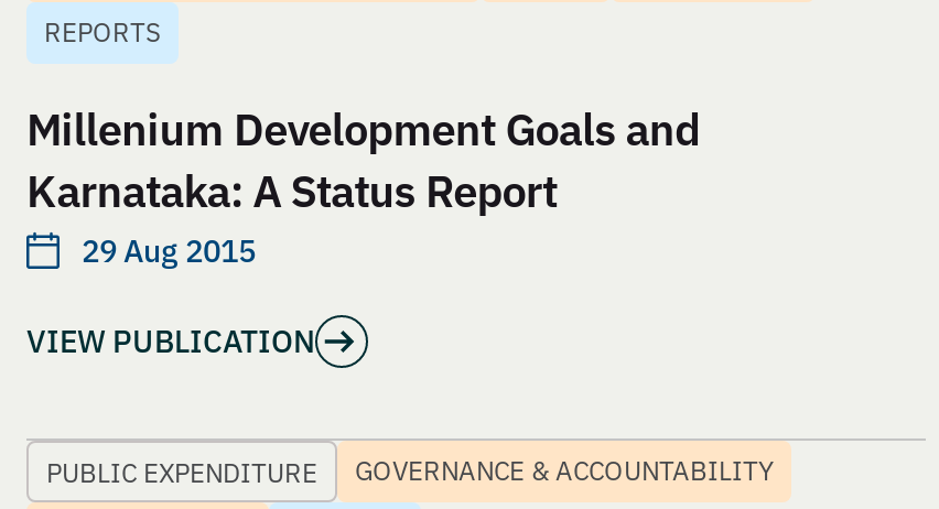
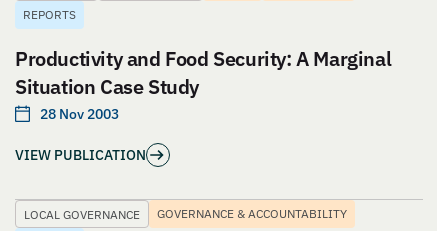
- Millenium Development Goals and
- Karnataka: A Status Report
- 29 Aug 2015
+ Productivity and Food Security: A Marginal
+ Situation Case Study
+ 28 Nov 2003

- PUBLIC EXPENDITURE
+ LOCAL GOVERNANCE
